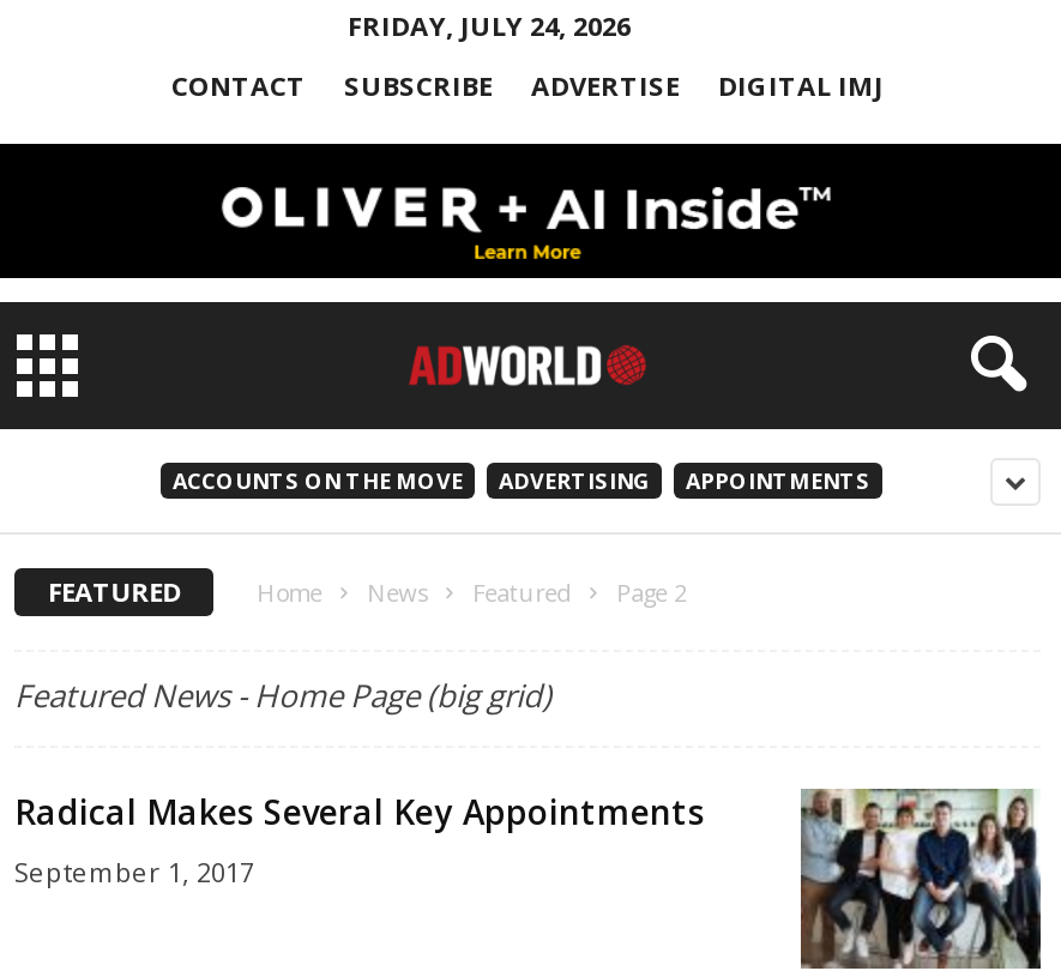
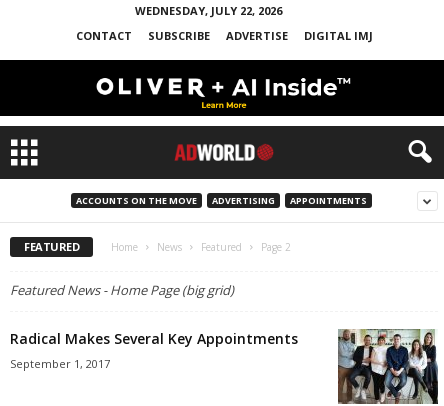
- FRIDAY, JULY 24, 2026
+ WEDNESDAY, JULY 22, 2026
